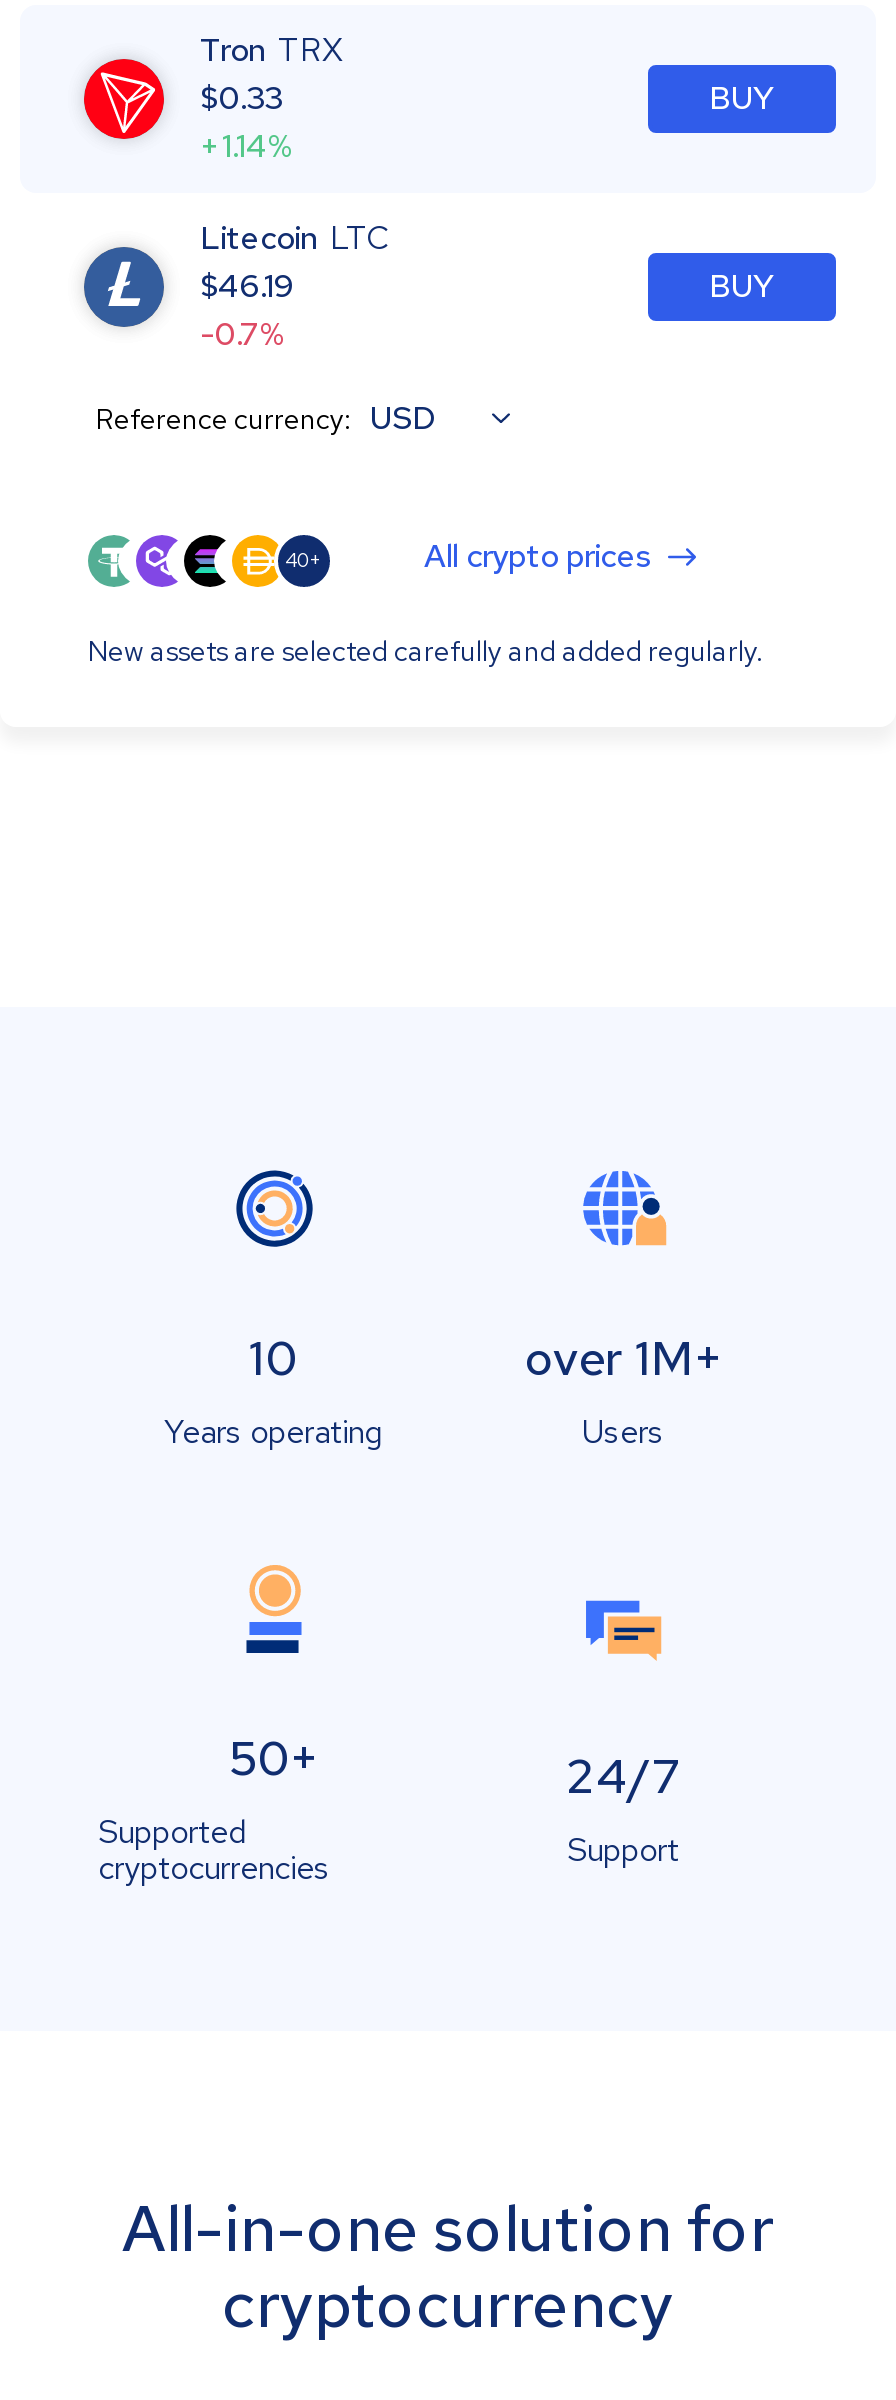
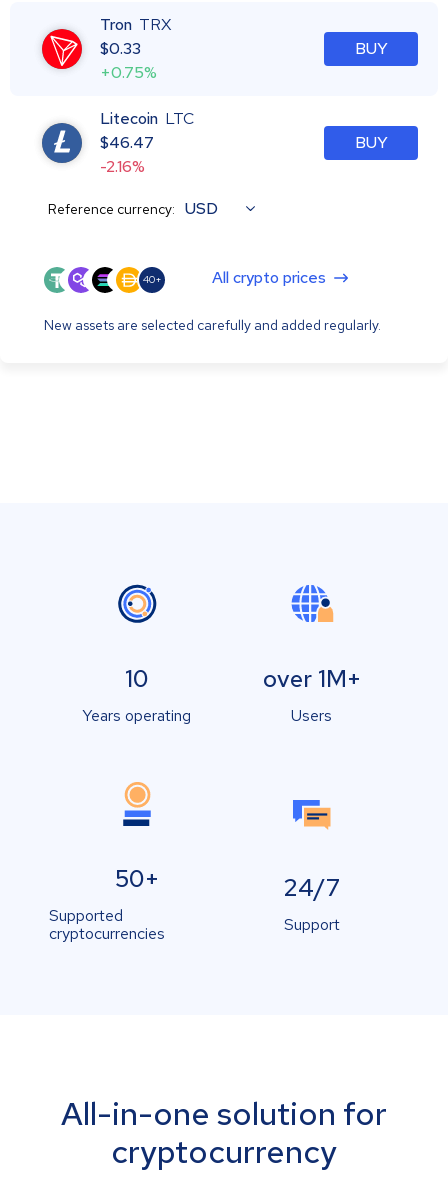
- +1.14%
+ +0.75%

- $46.19
+ $46.47

- -0.7%
+ -2.16%
